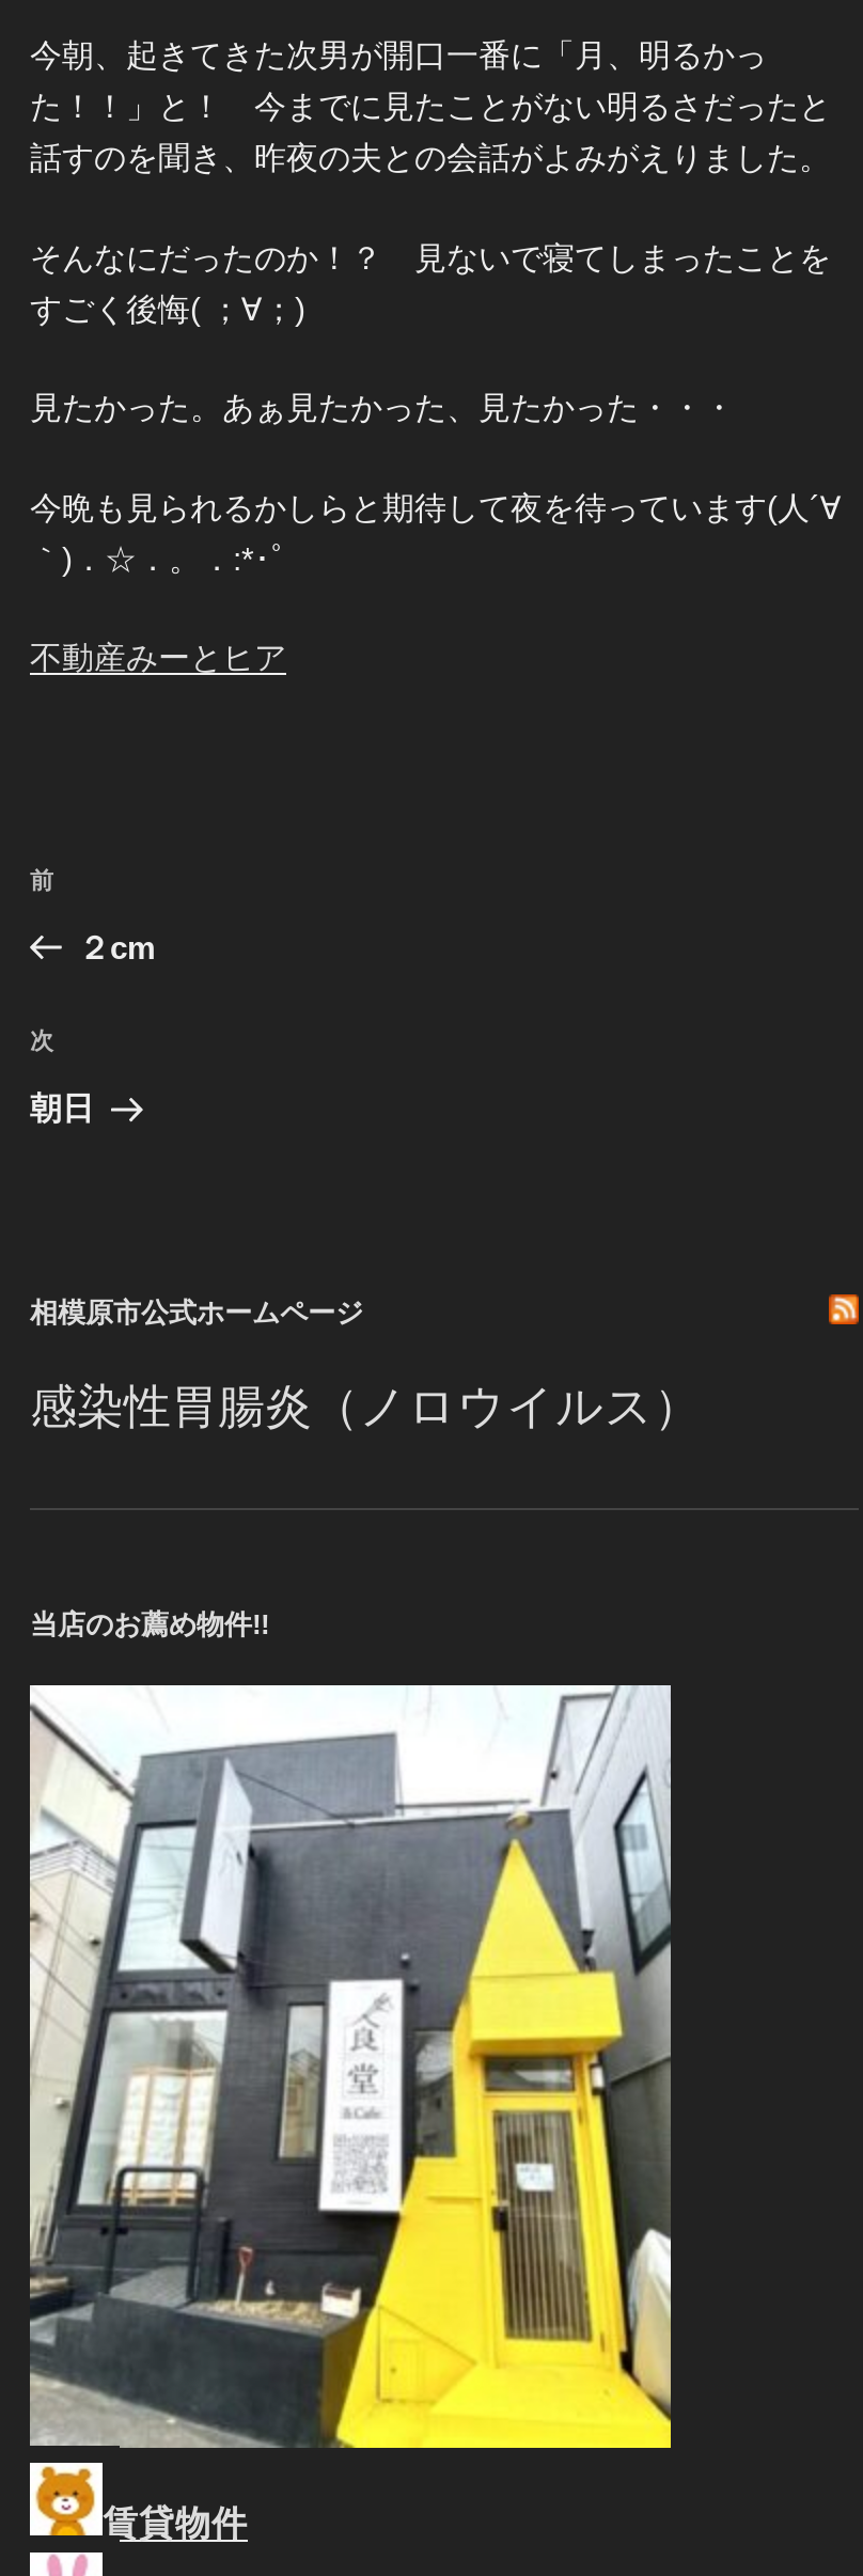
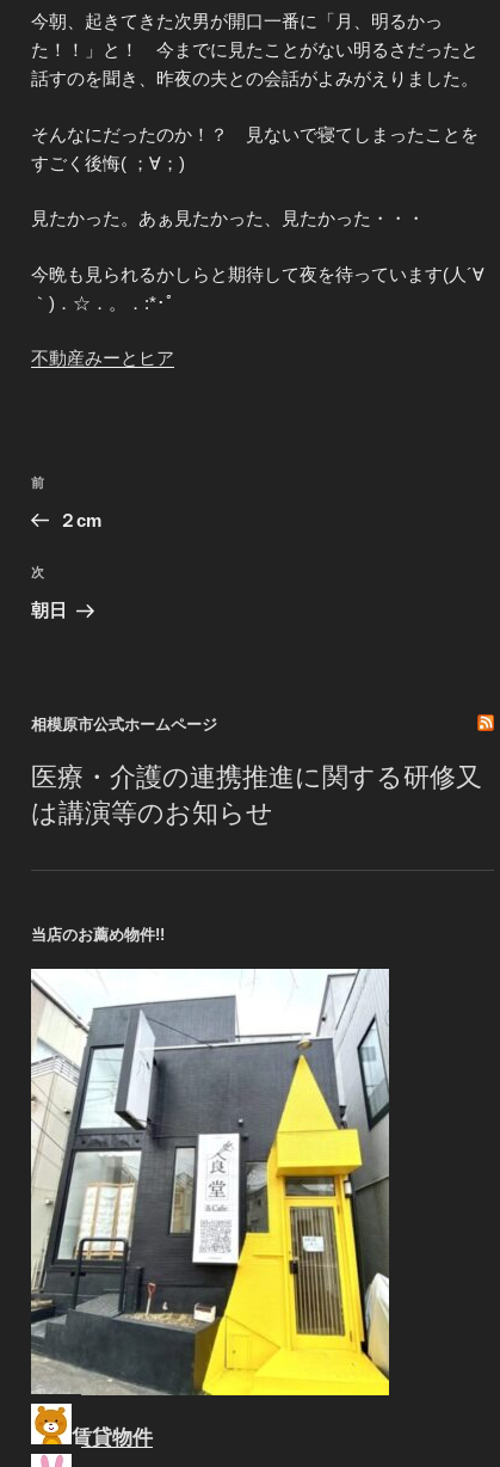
- 感染性胃腸炎（ノロウイルス）
+ 医療・介護の連携推進に関する研修又
+ は講演等のお知らせ
